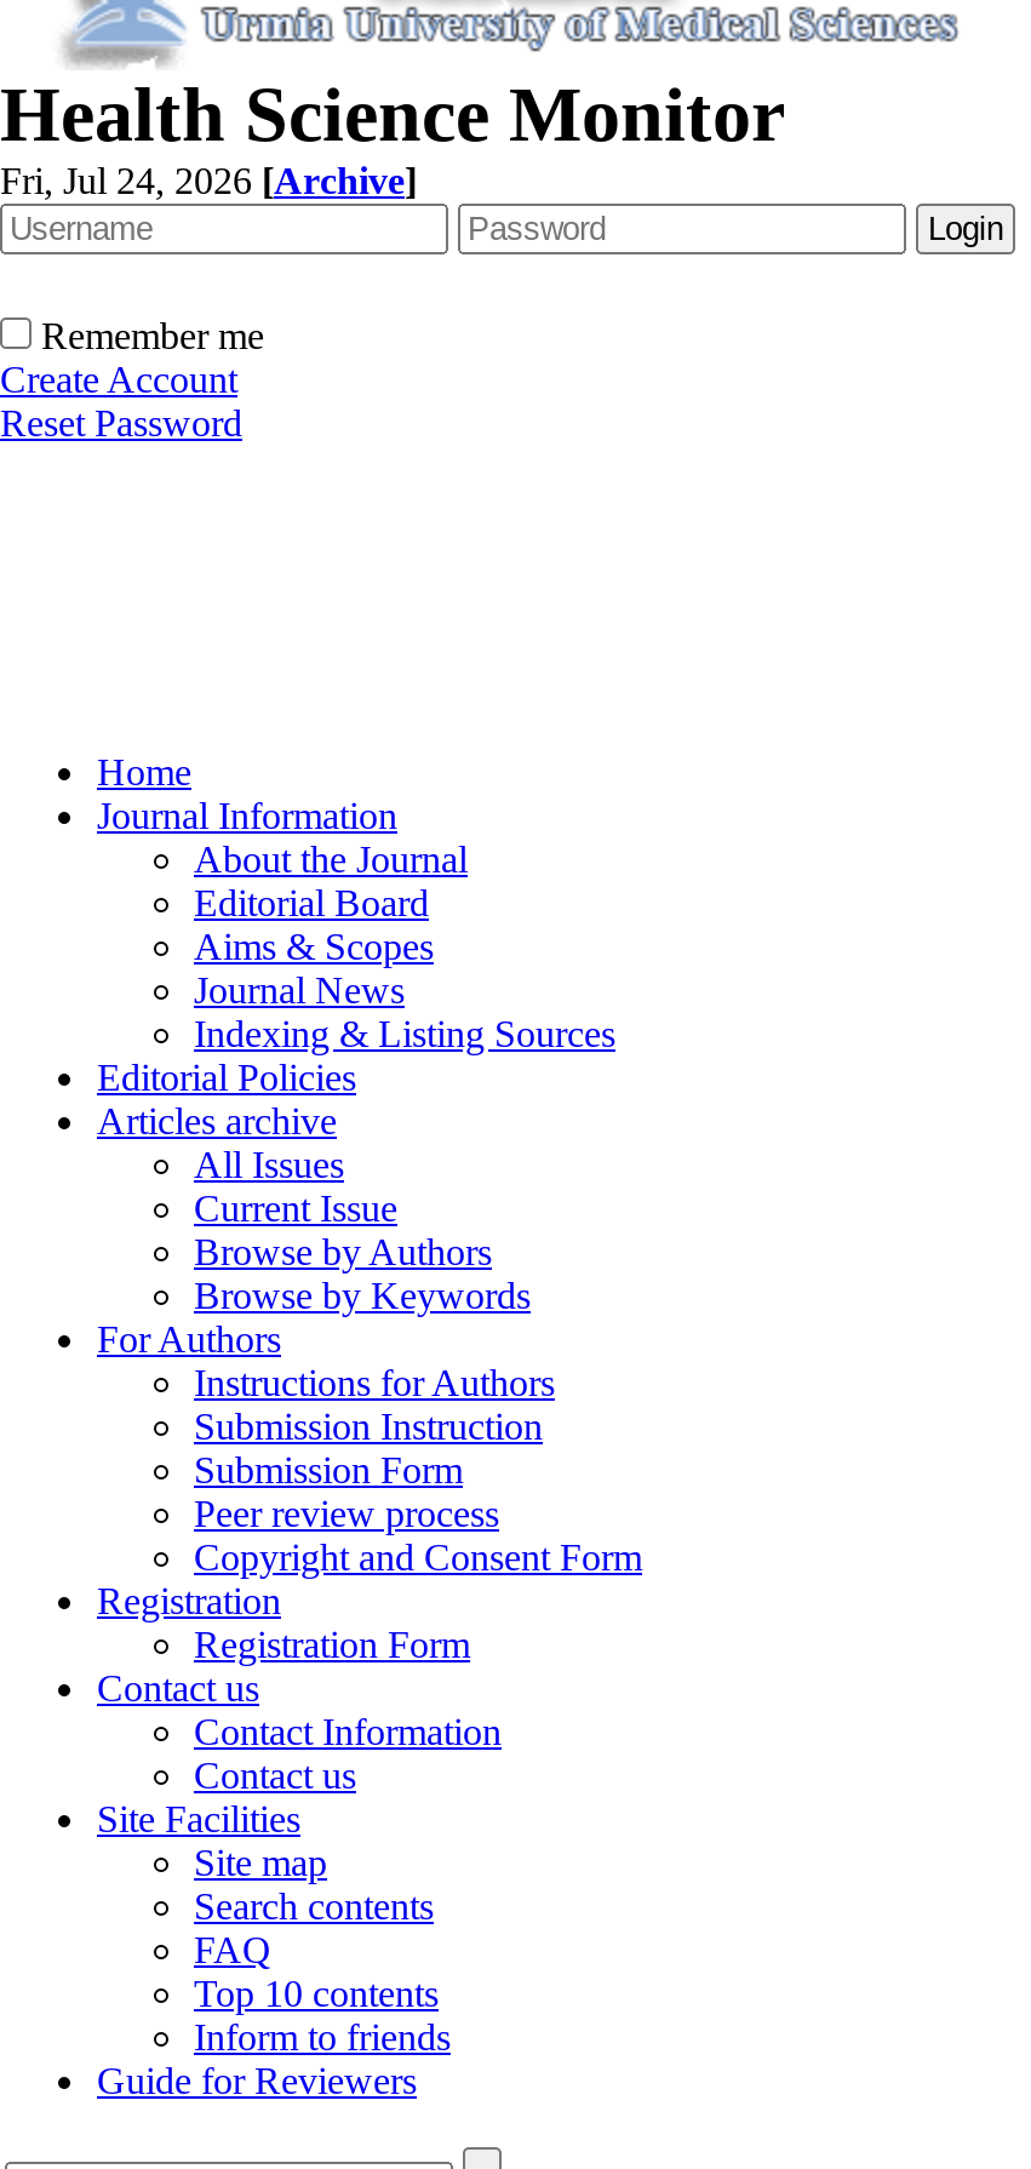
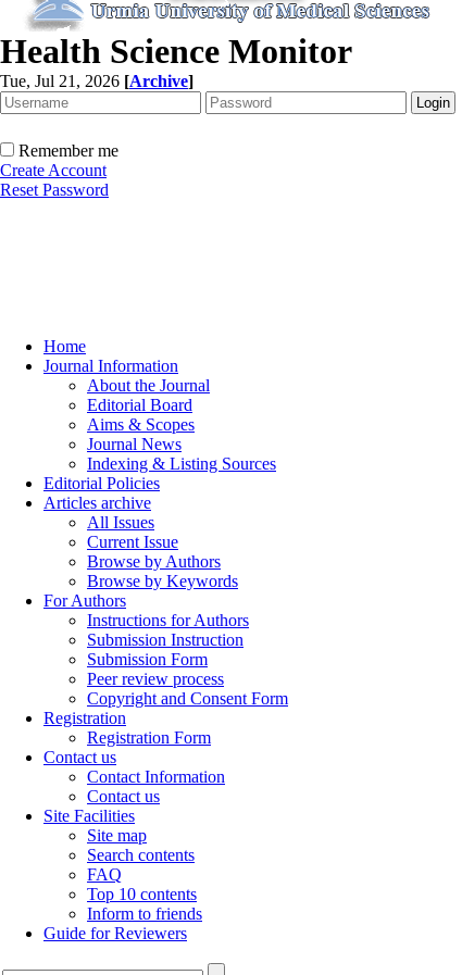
- Fri, Jul 24, 2026 [Archive]
+ Tue, Jul 21, 2026 [Archive]
